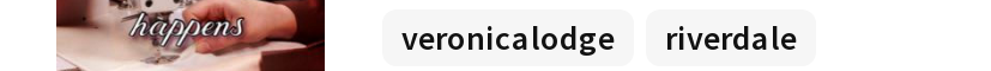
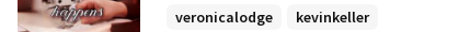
- riverdale
+ kevinkeller
